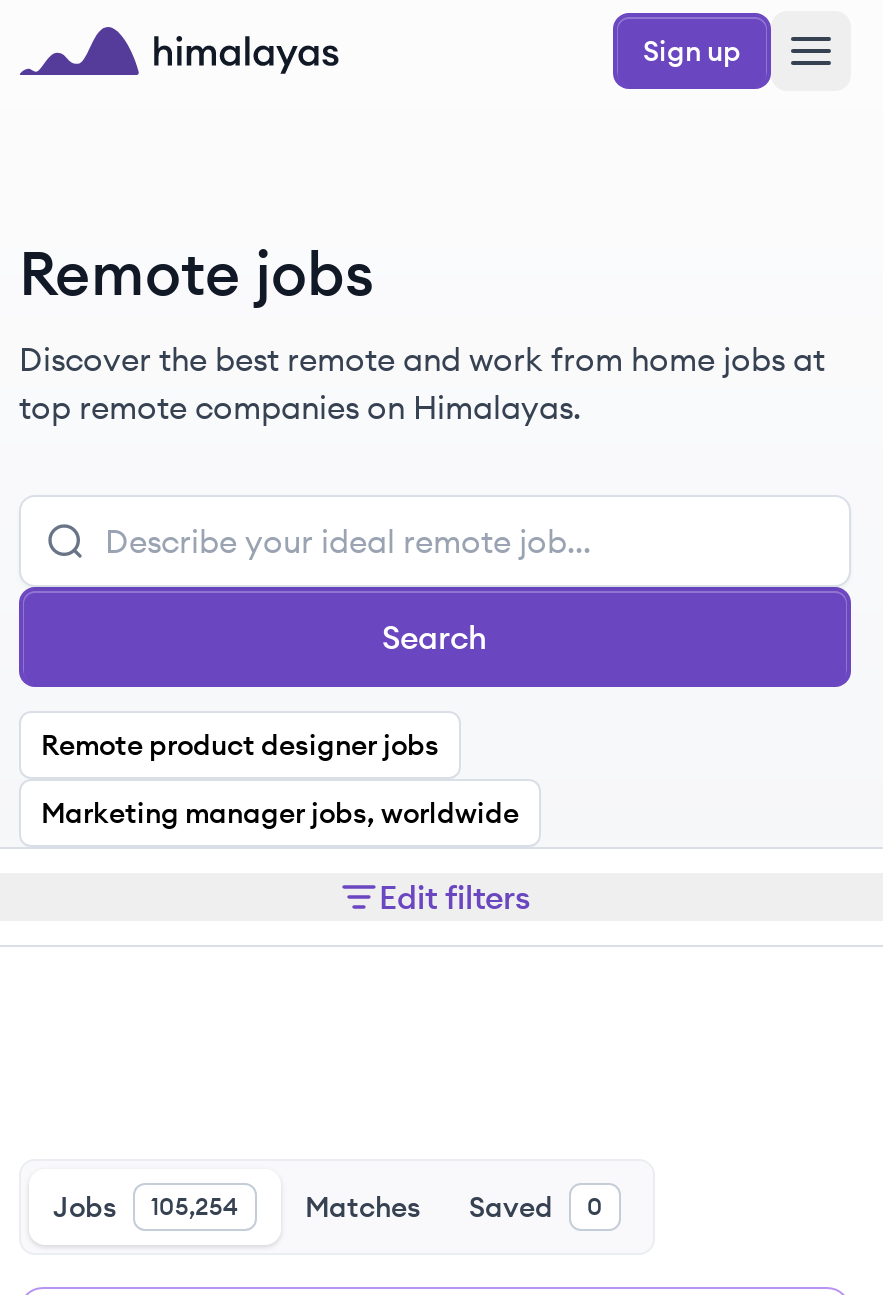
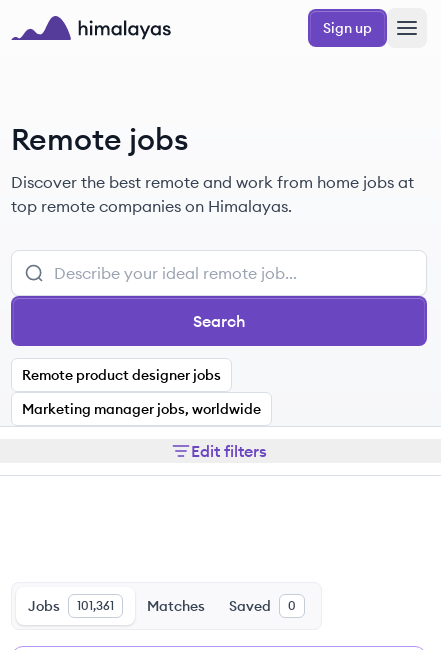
- Jobs 105,254
+ Jobs 101,361
